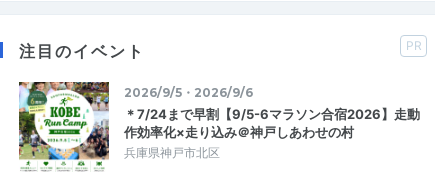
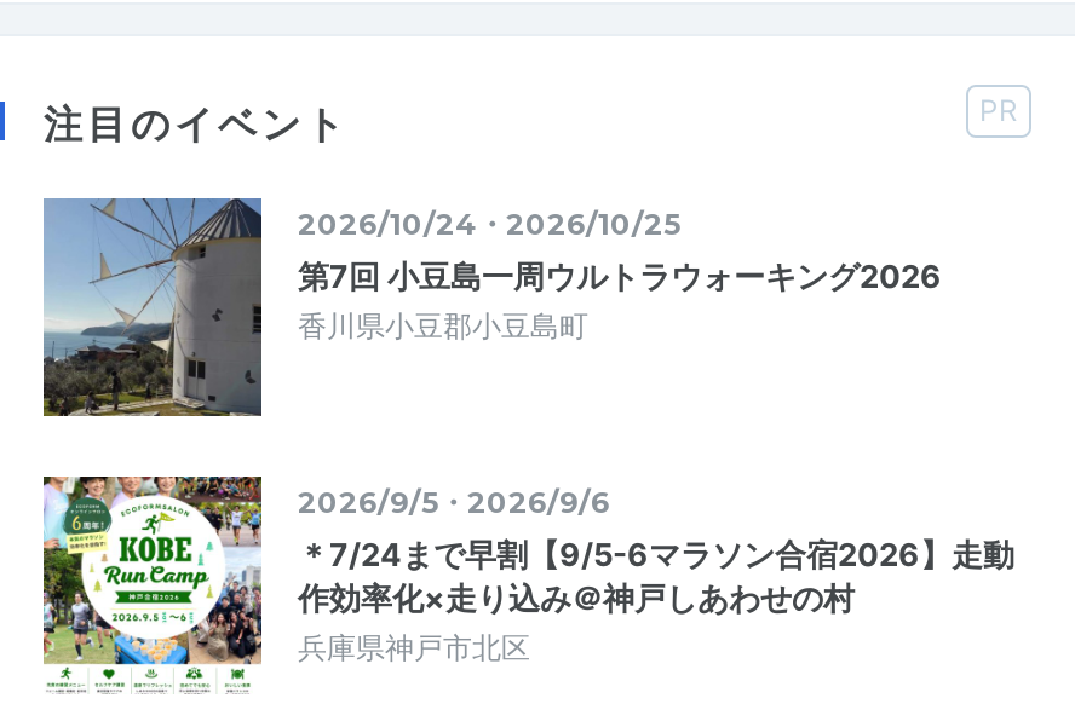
+ [image]
+ 2026/10/24・2026/10/25
+ 第7回 小豆島一周ウルトラウォーキング2026
+ 香川県小豆郡小豆島町
